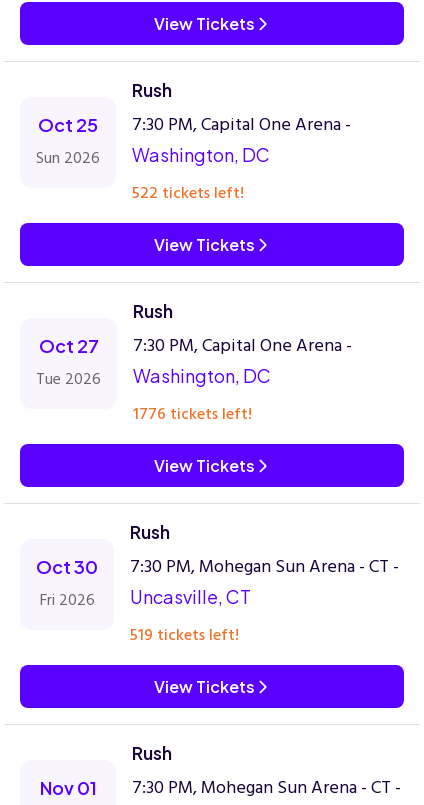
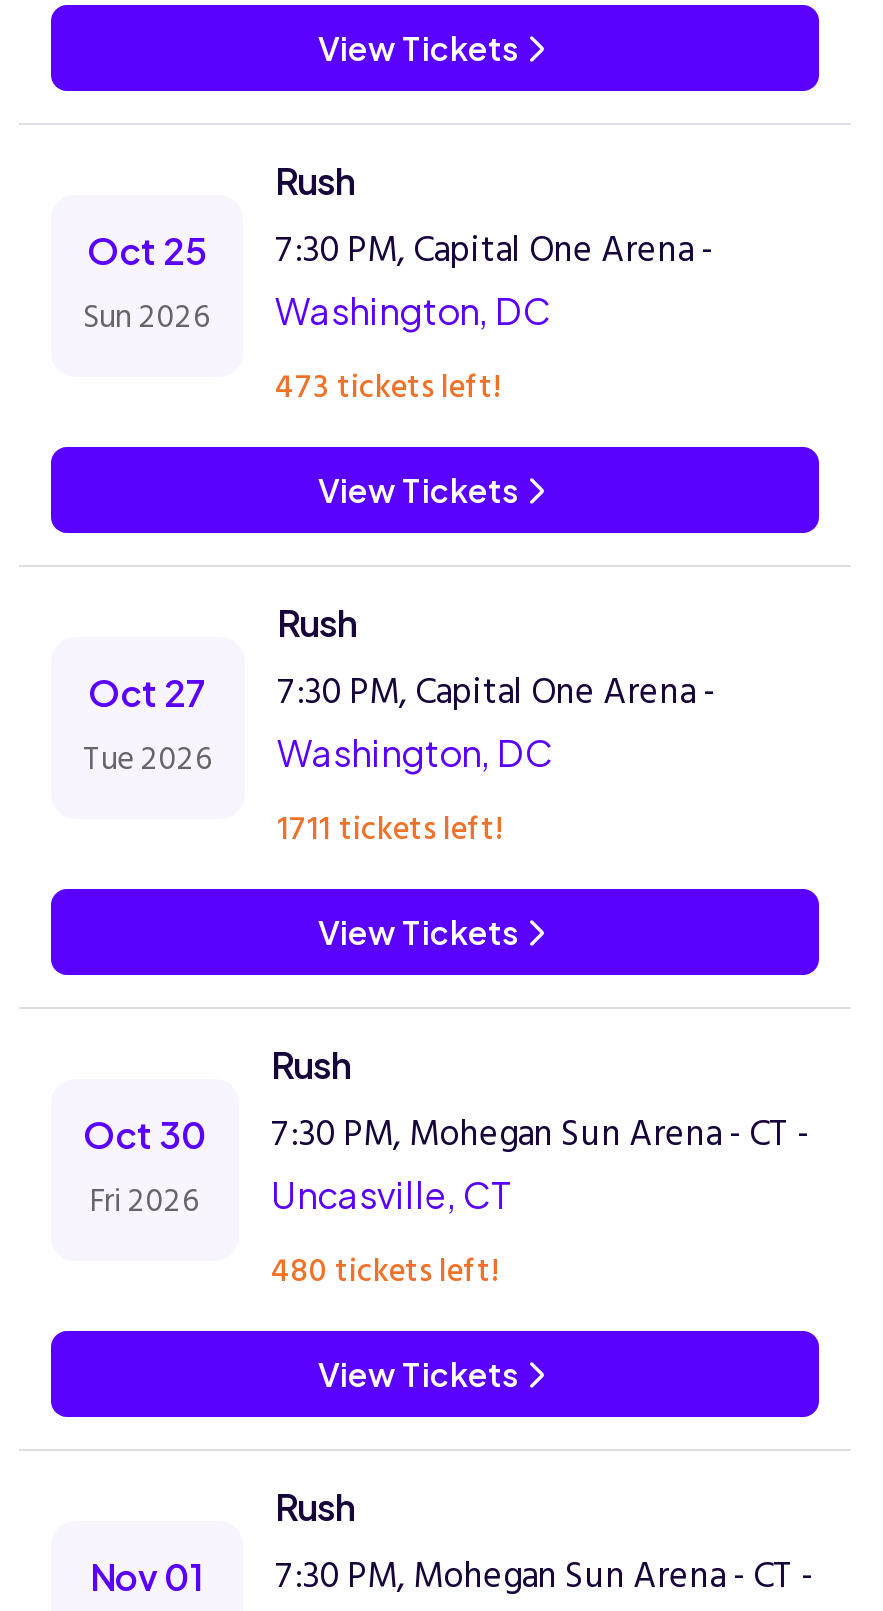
- 522 tickets left!
+ 473 tickets left!

- 1776 tickets left!
+ 1711 tickets left!

- 519 tickets left!
+ 480 tickets left!
